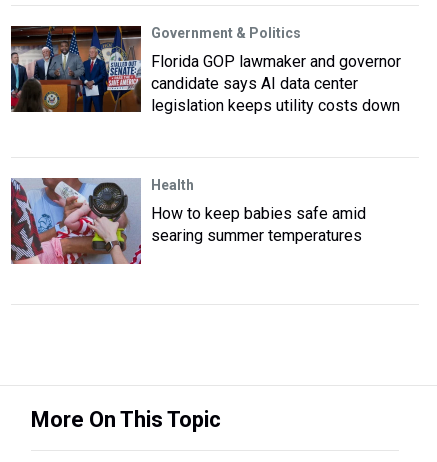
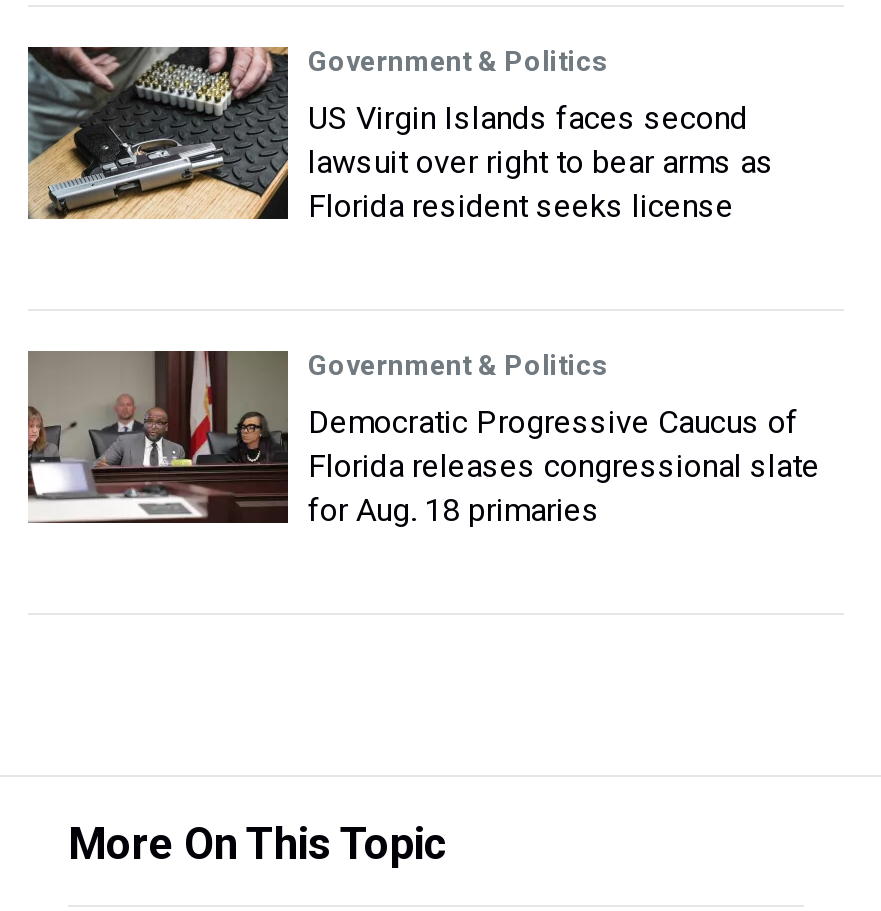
- [image]
- Florida GOP lawmaker and governor
- candidate says AI data center
- legislation keeps utility costs down
+ [image]
+ US Virgin Islands faces second
+ lawsuit over right to bear arms as
+ Florida resident seeks license

- [image]
- Health
+ [image]
+ Government & Politics

- How to keep babies safe amid
- searing summer temperatures
+ Democratic Progressive Caucus of
+ Florida releases congressional slate
+ for Aug. 18 primaries
